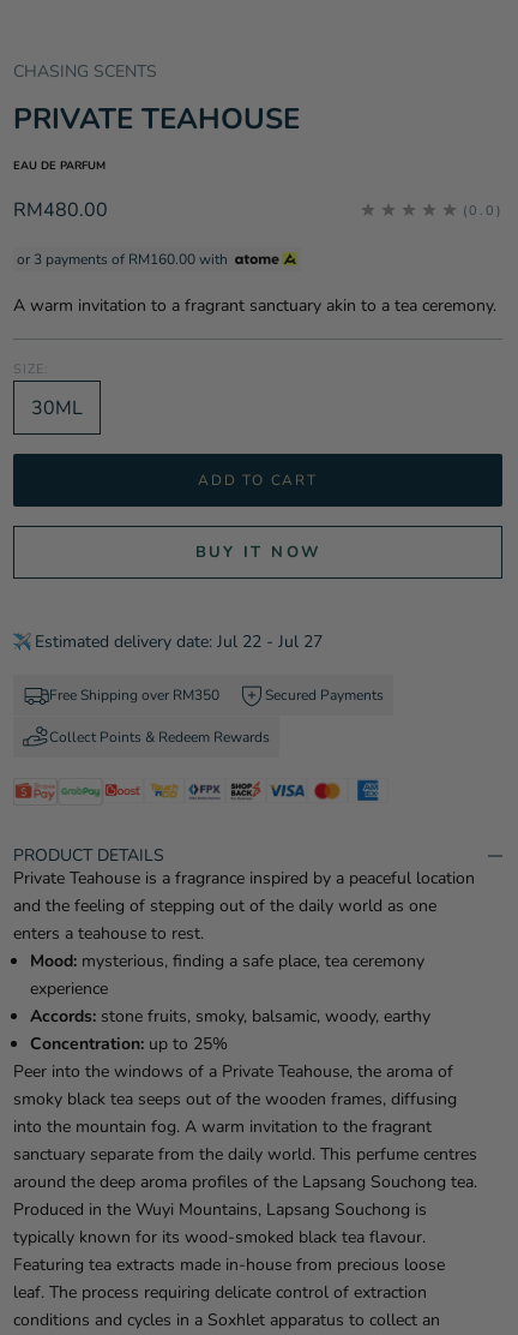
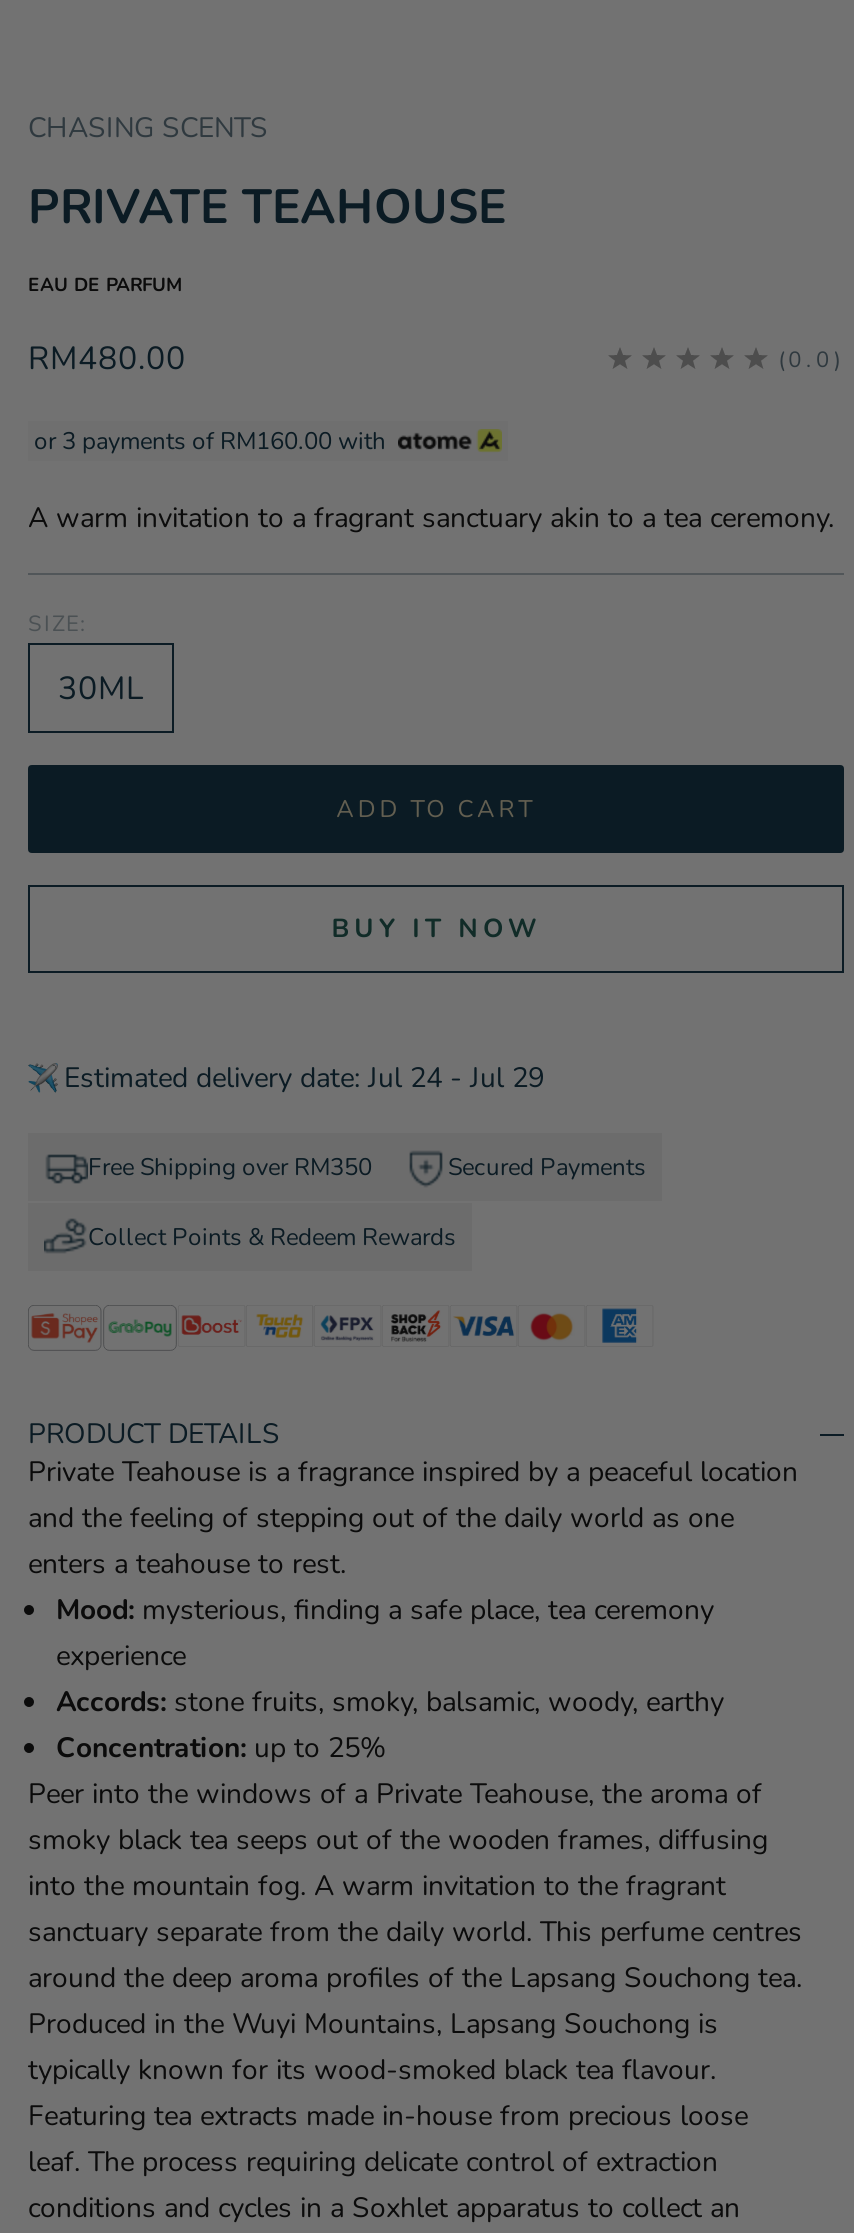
- Estimated delivery date: Jul 22 - Jul 27
+ Estimated delivery date: Jul 24 - Jul 29
